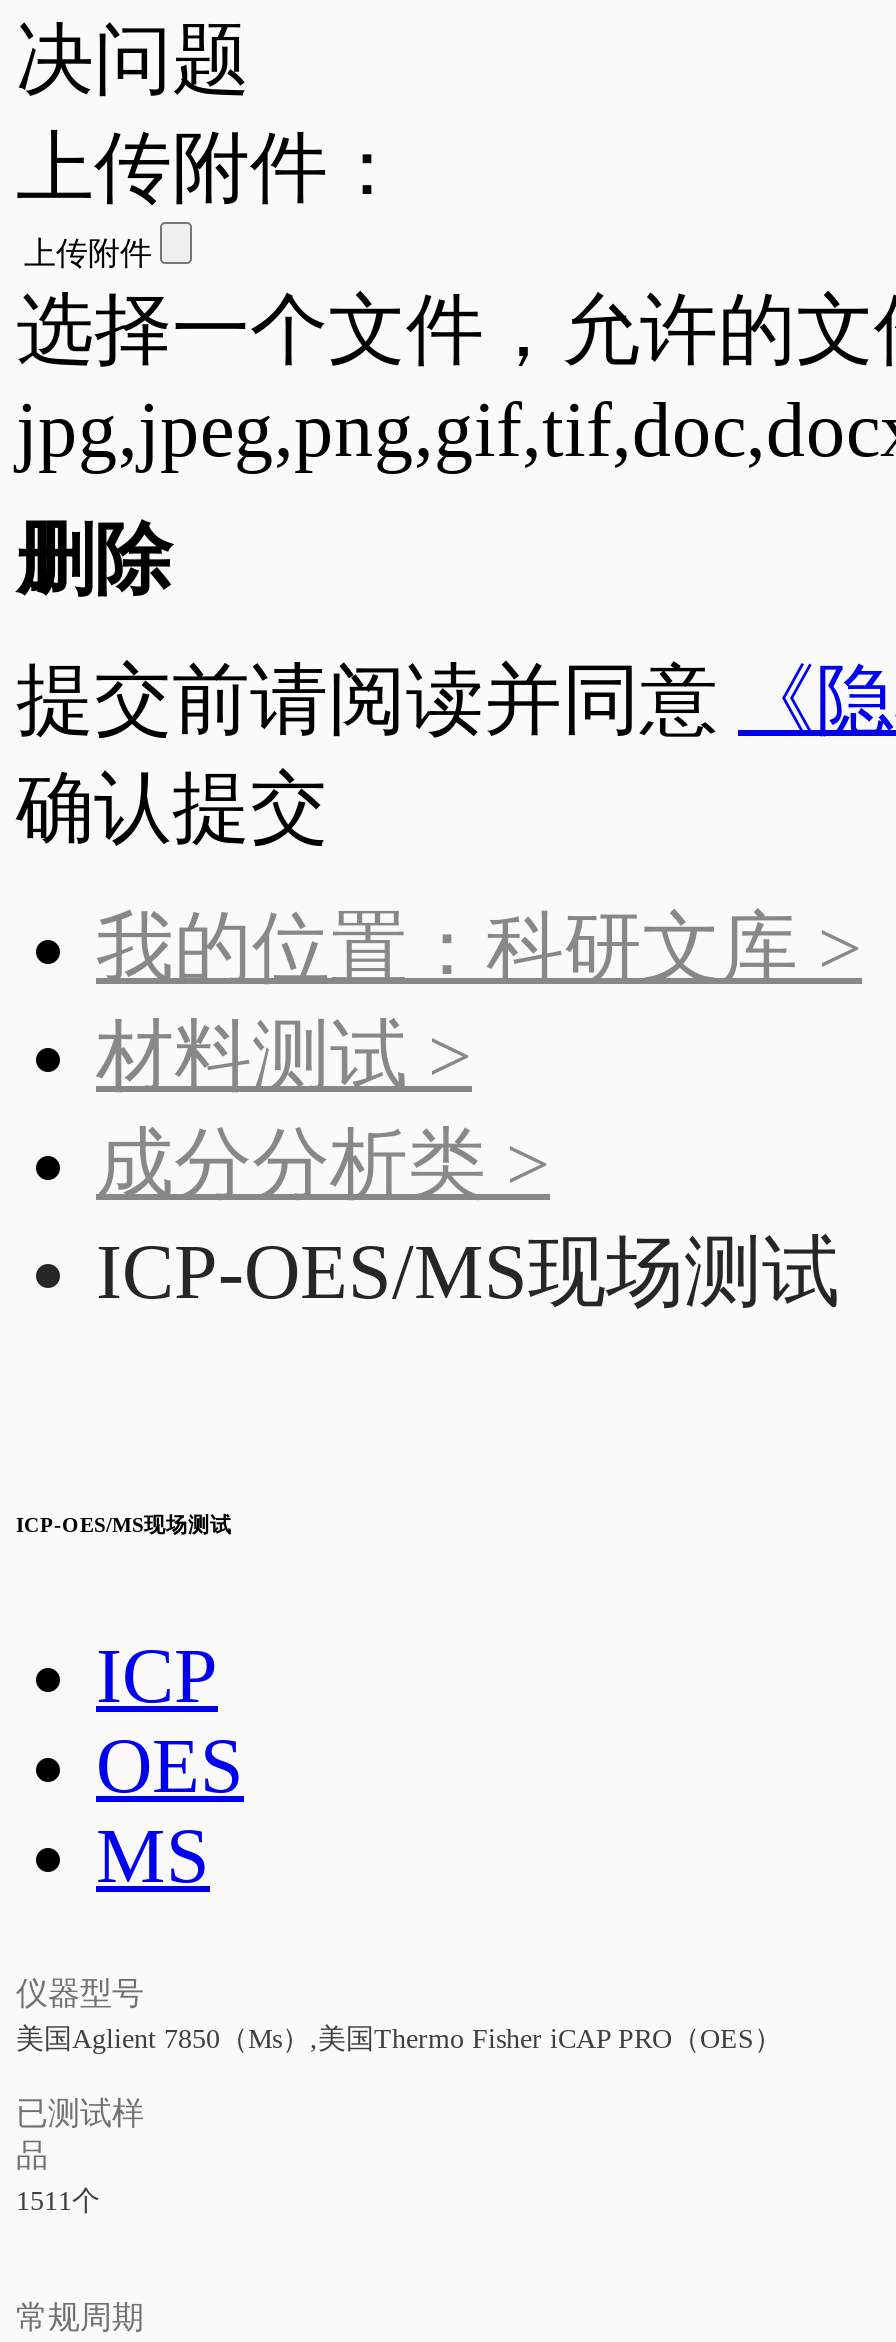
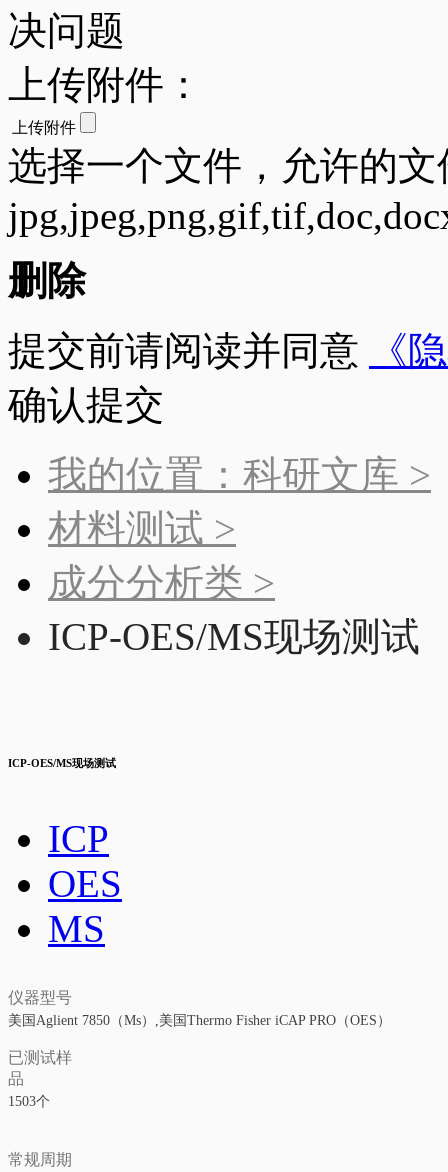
- 1511个
+ 1503个
